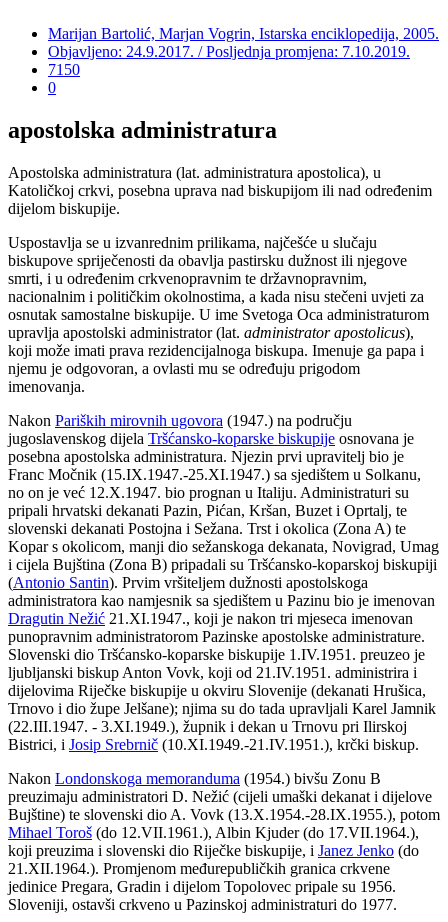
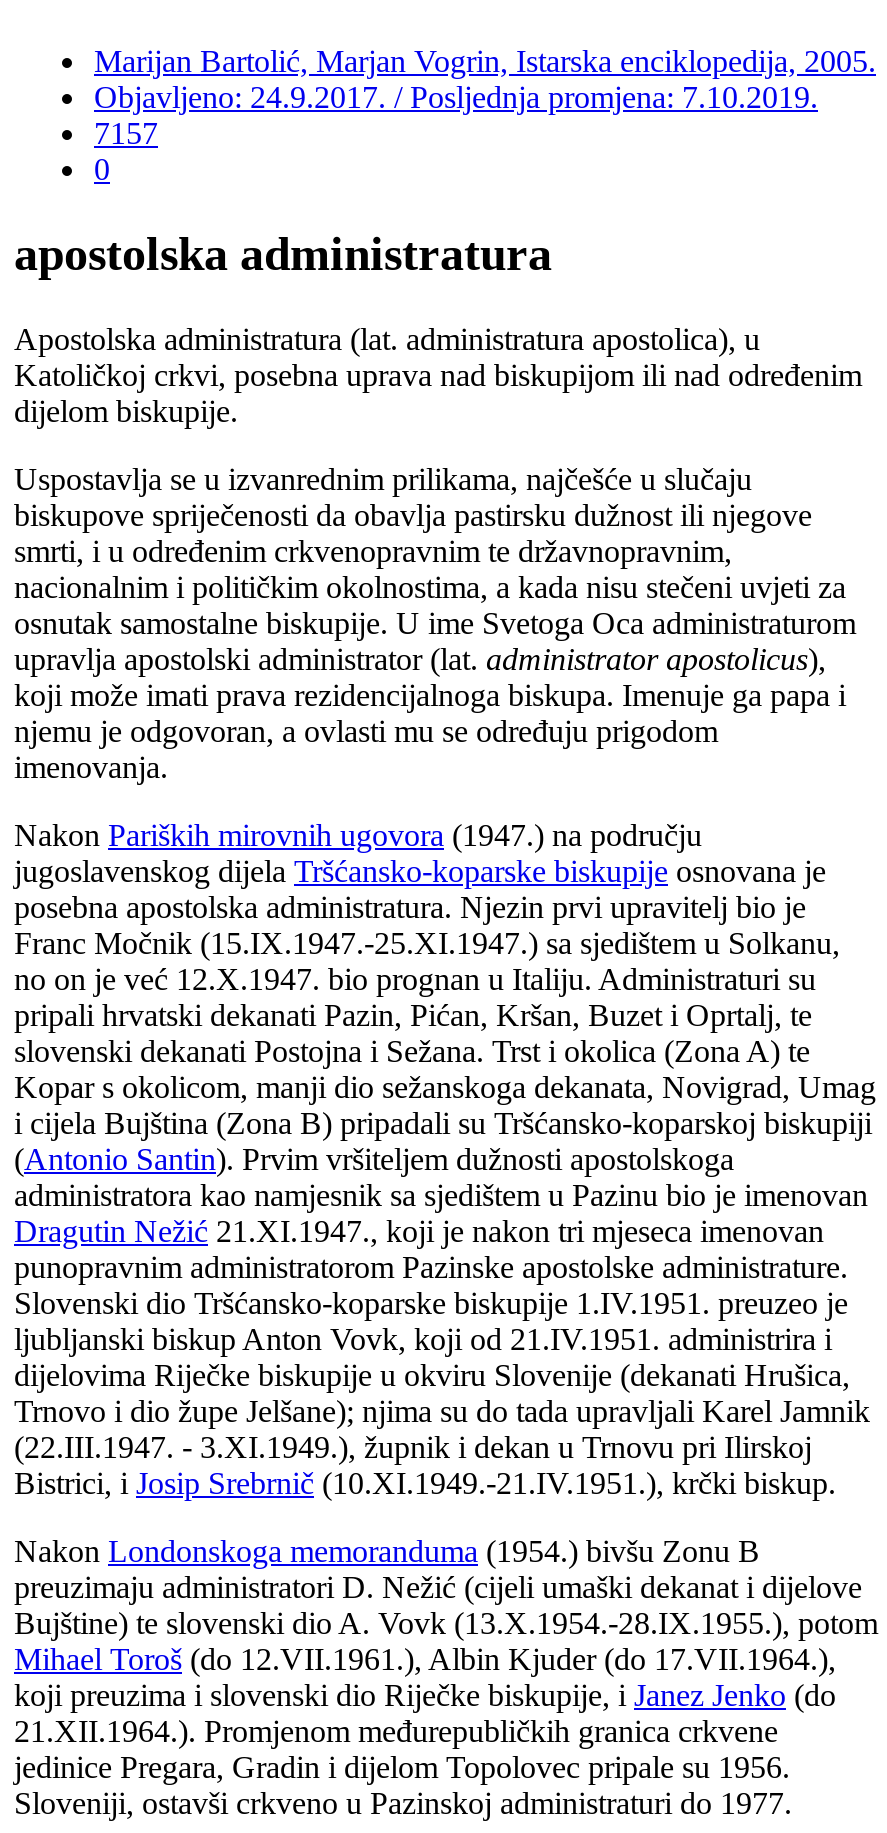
- 7150
+ 7157
